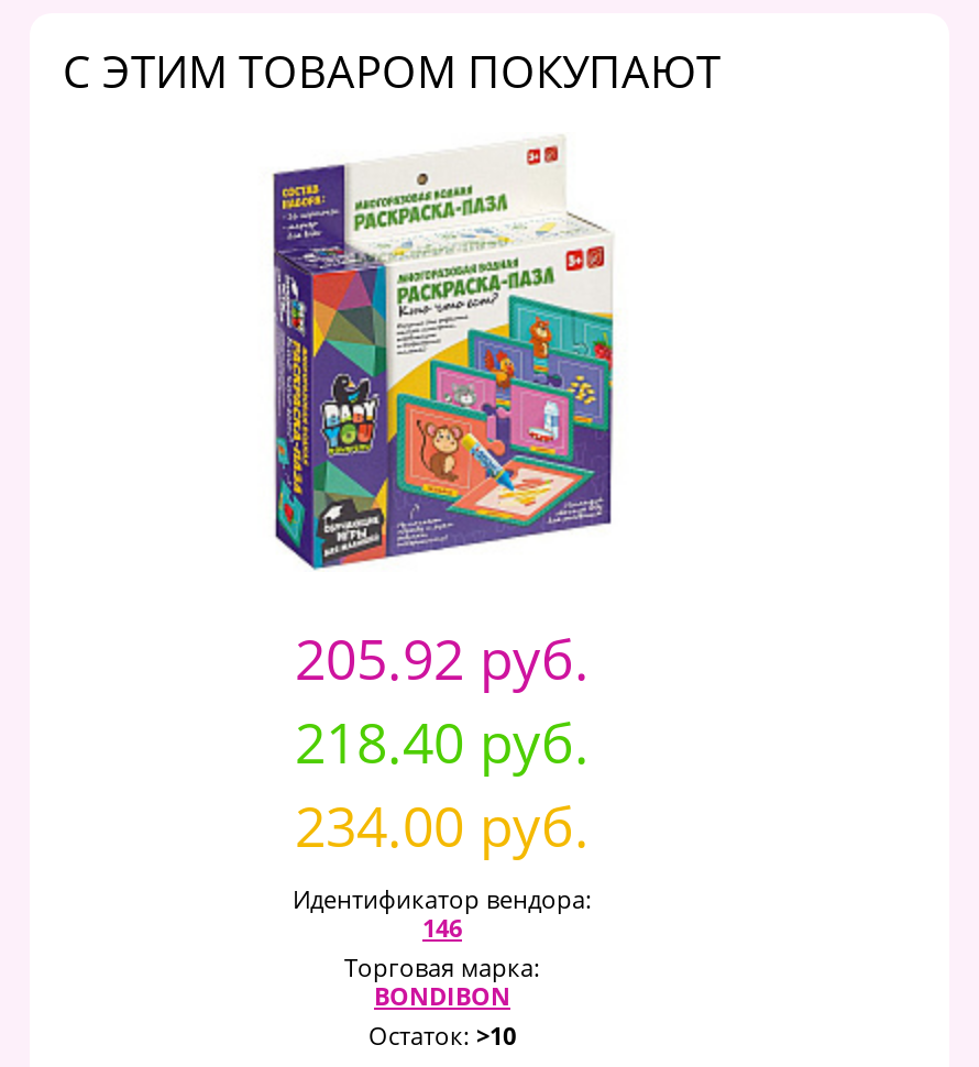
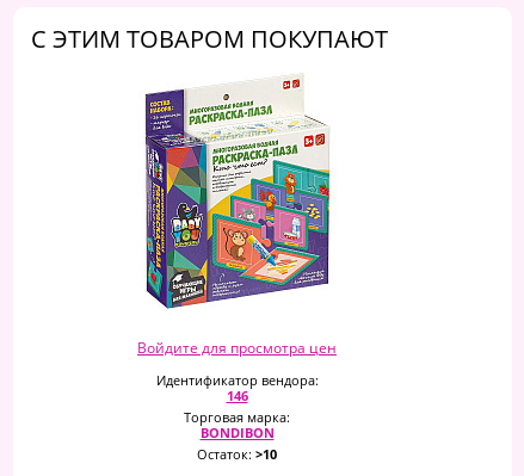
- 205.92 руб.
- 218.40 руб.
- 234.00 руб.
+ Войдите для просмотра цен
